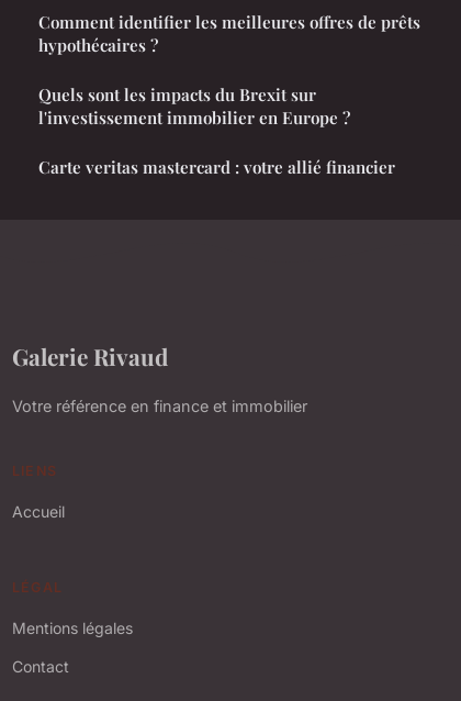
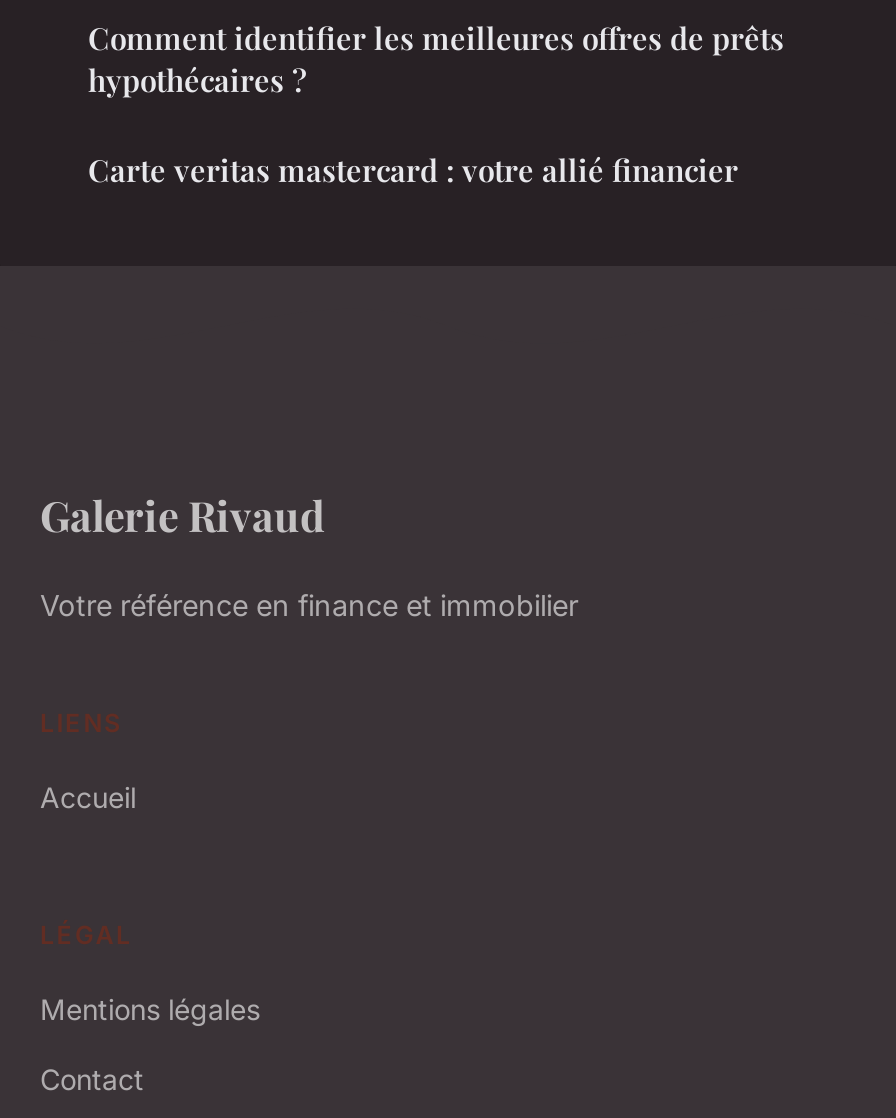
- Quels sont les impacts du Brexit sur
- l'investissement immobilier en Europe ?
